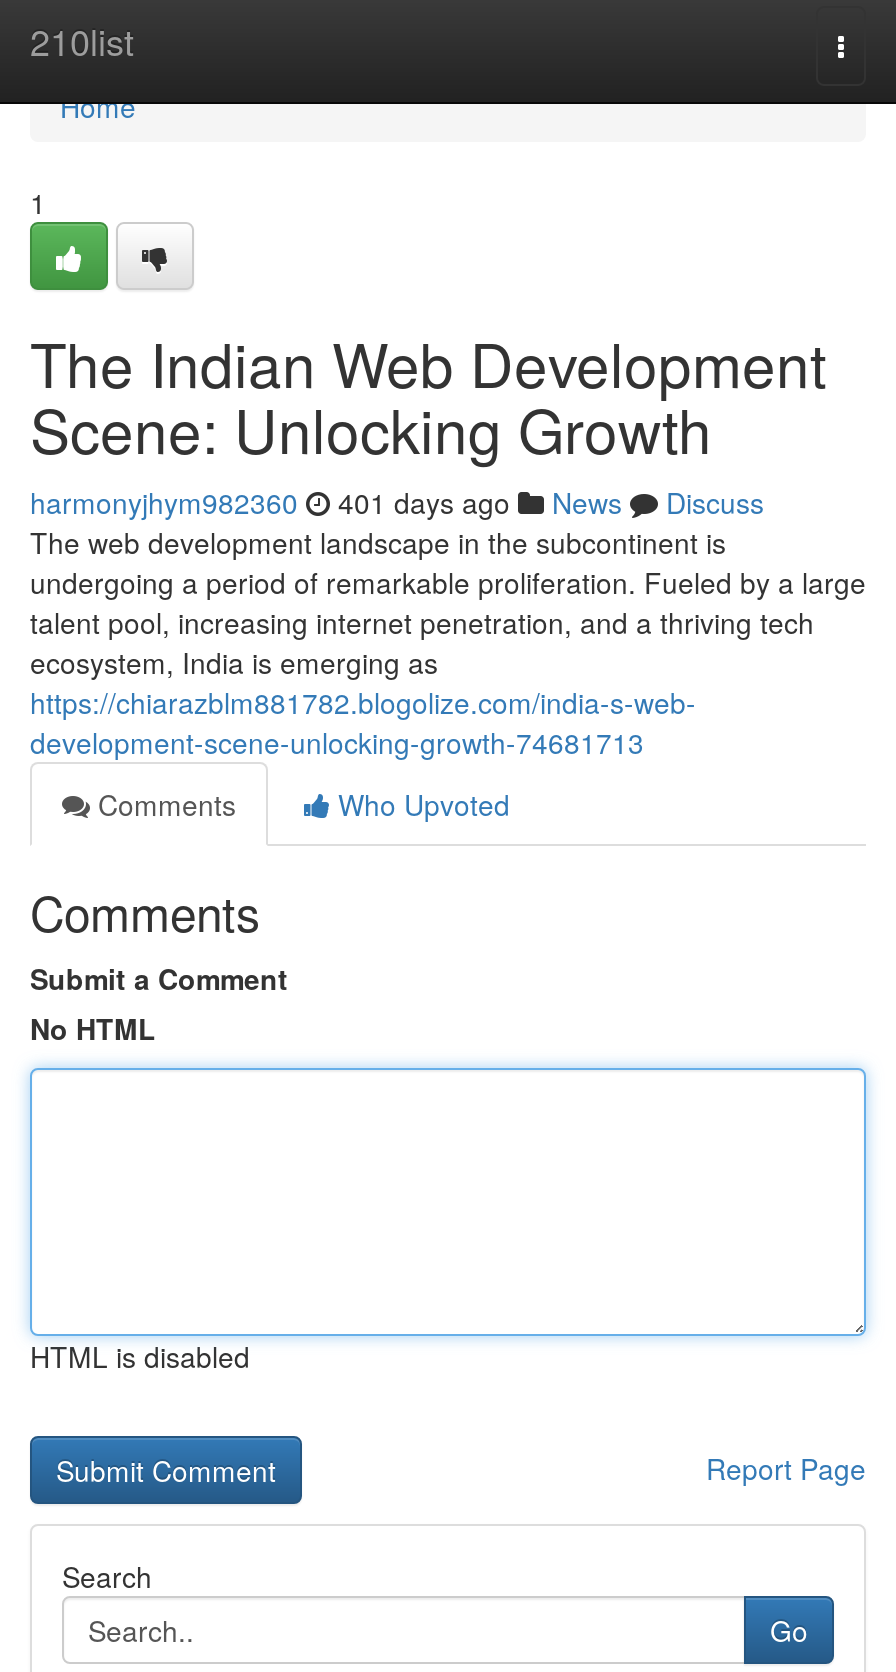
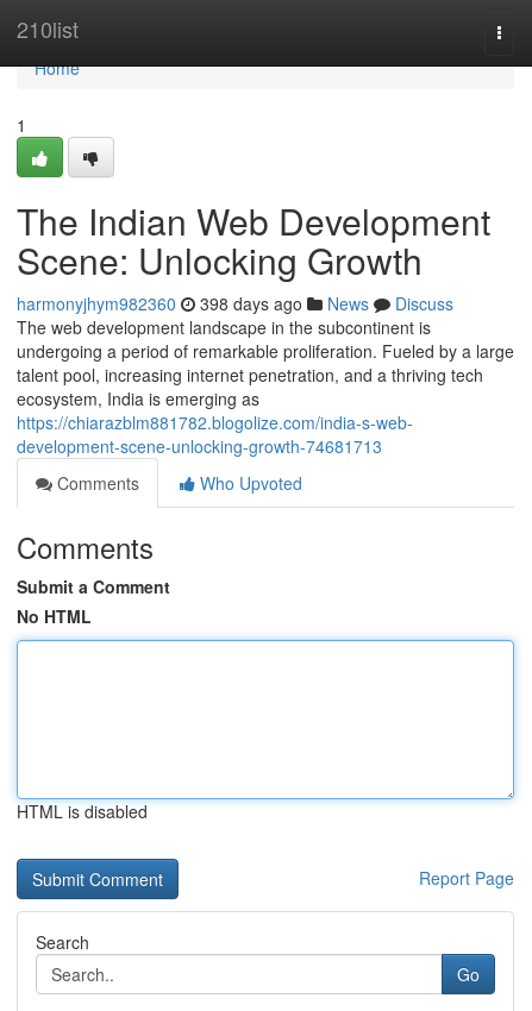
- harmonyjhym982360 401 days ago News Discuss
+ harmonyjhym982360 398 days ago News Discuss
